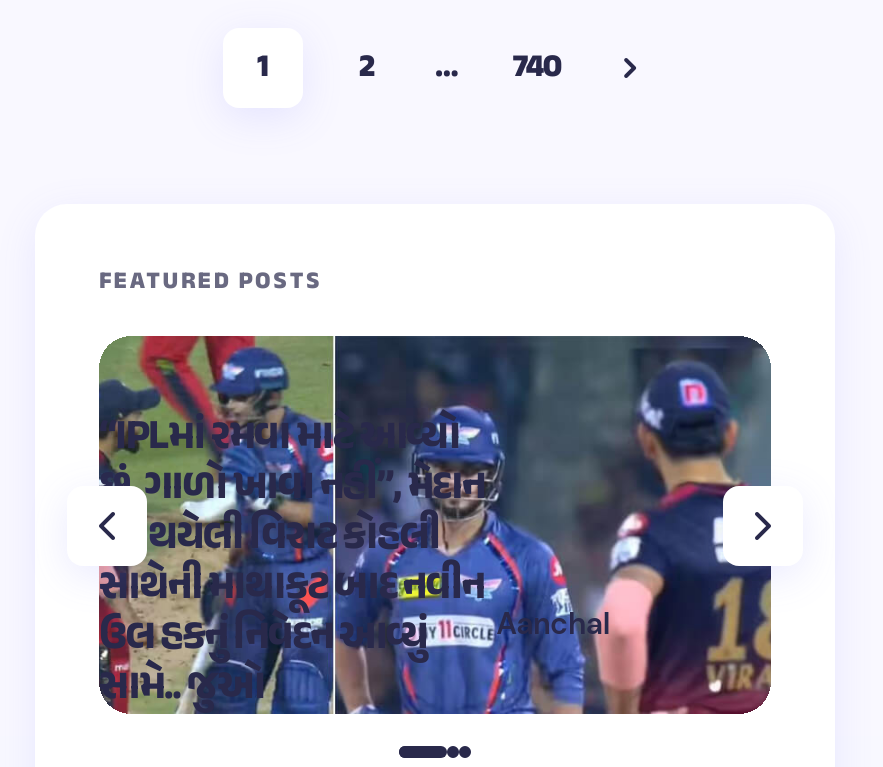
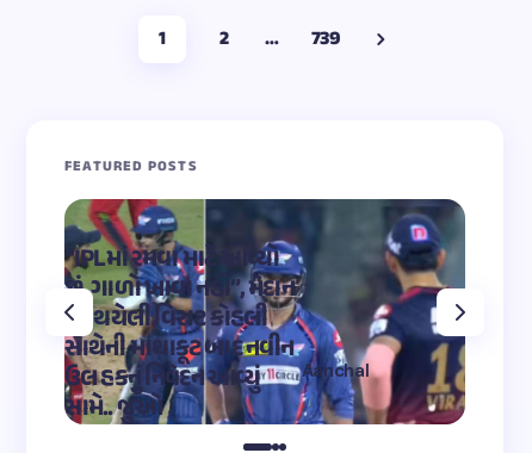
- 740
+ 739
